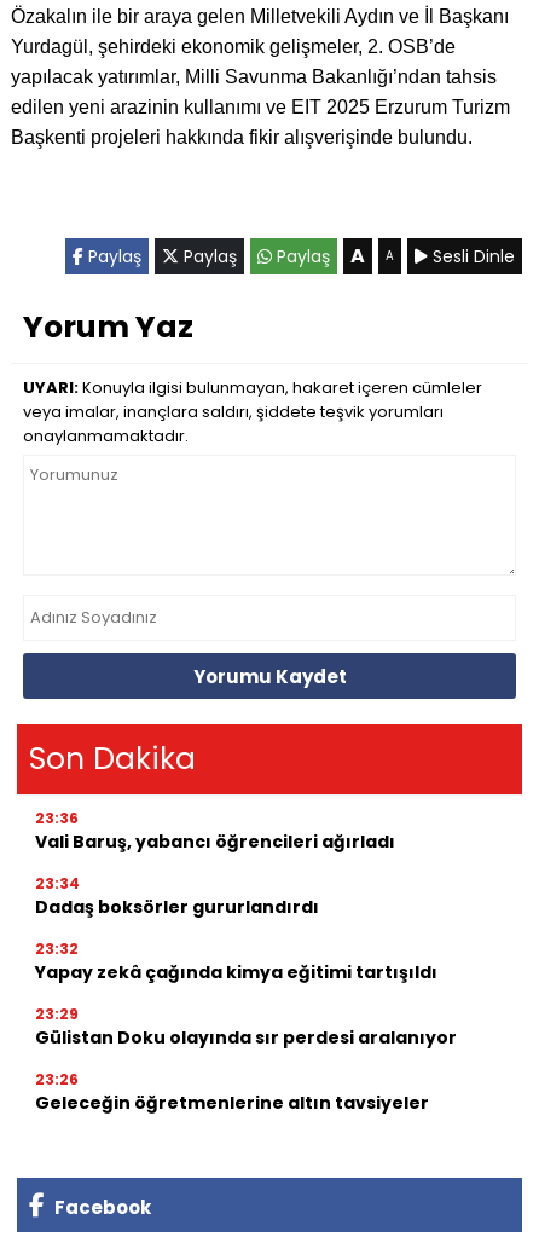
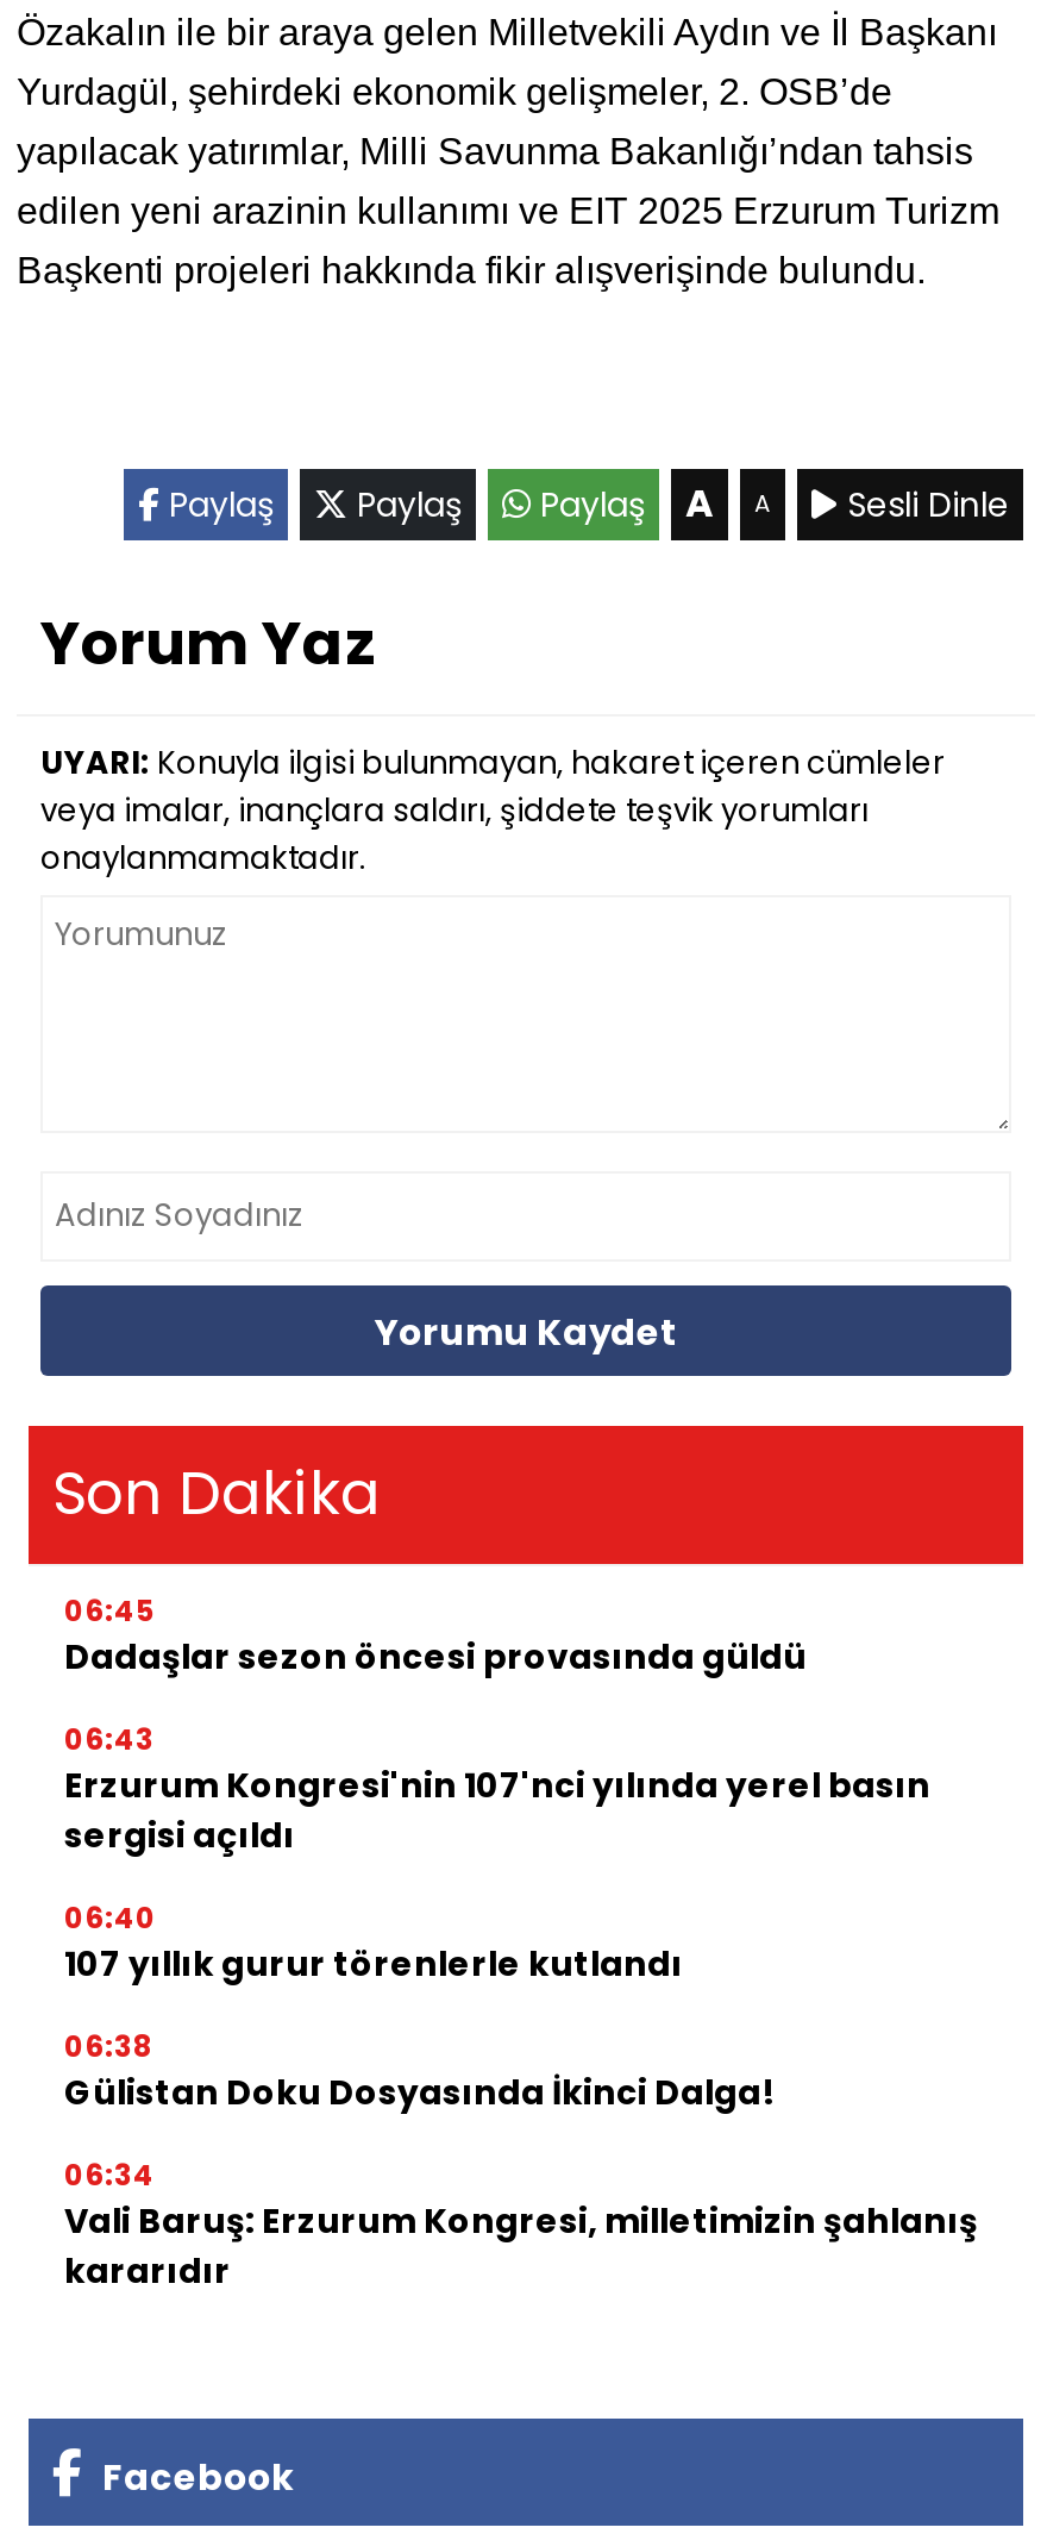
- 23:36
- Vali Baruş, yabancı öğrencileri ağırladı
+ 06:45
+ Dadaşlar sezon öncesi provasında güldü

- 23:34
- Dadaş boksörler gururlandırdı
+ 06:43
+ Erzurum Kongresi'nin 107'nci yılında yerel basın
+ sergisi açıldı

- 23:32
- Yapay zekâ çağında kimya eğitimi tartışıldı
+ 06:40
+ 107 yıllık gurur törenlerle kutlandı

- 23:29
- Gülistan Doku olayında sır perdesi aralanıyor
+ 06:38
+ Gülistan Doku Dosyasında İkinci Dalga!

- 23:26
- Geleceğin öğretmenlerine altın tavsiyeler
+ 06:34
+ Vali Baruş: Erzurum Kongresi, milletimizin şahlanış
+ kararıdır
